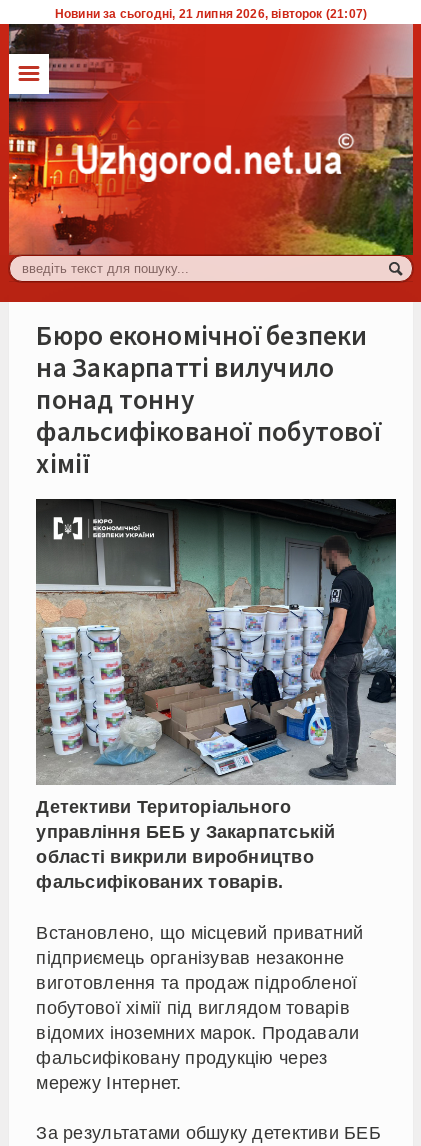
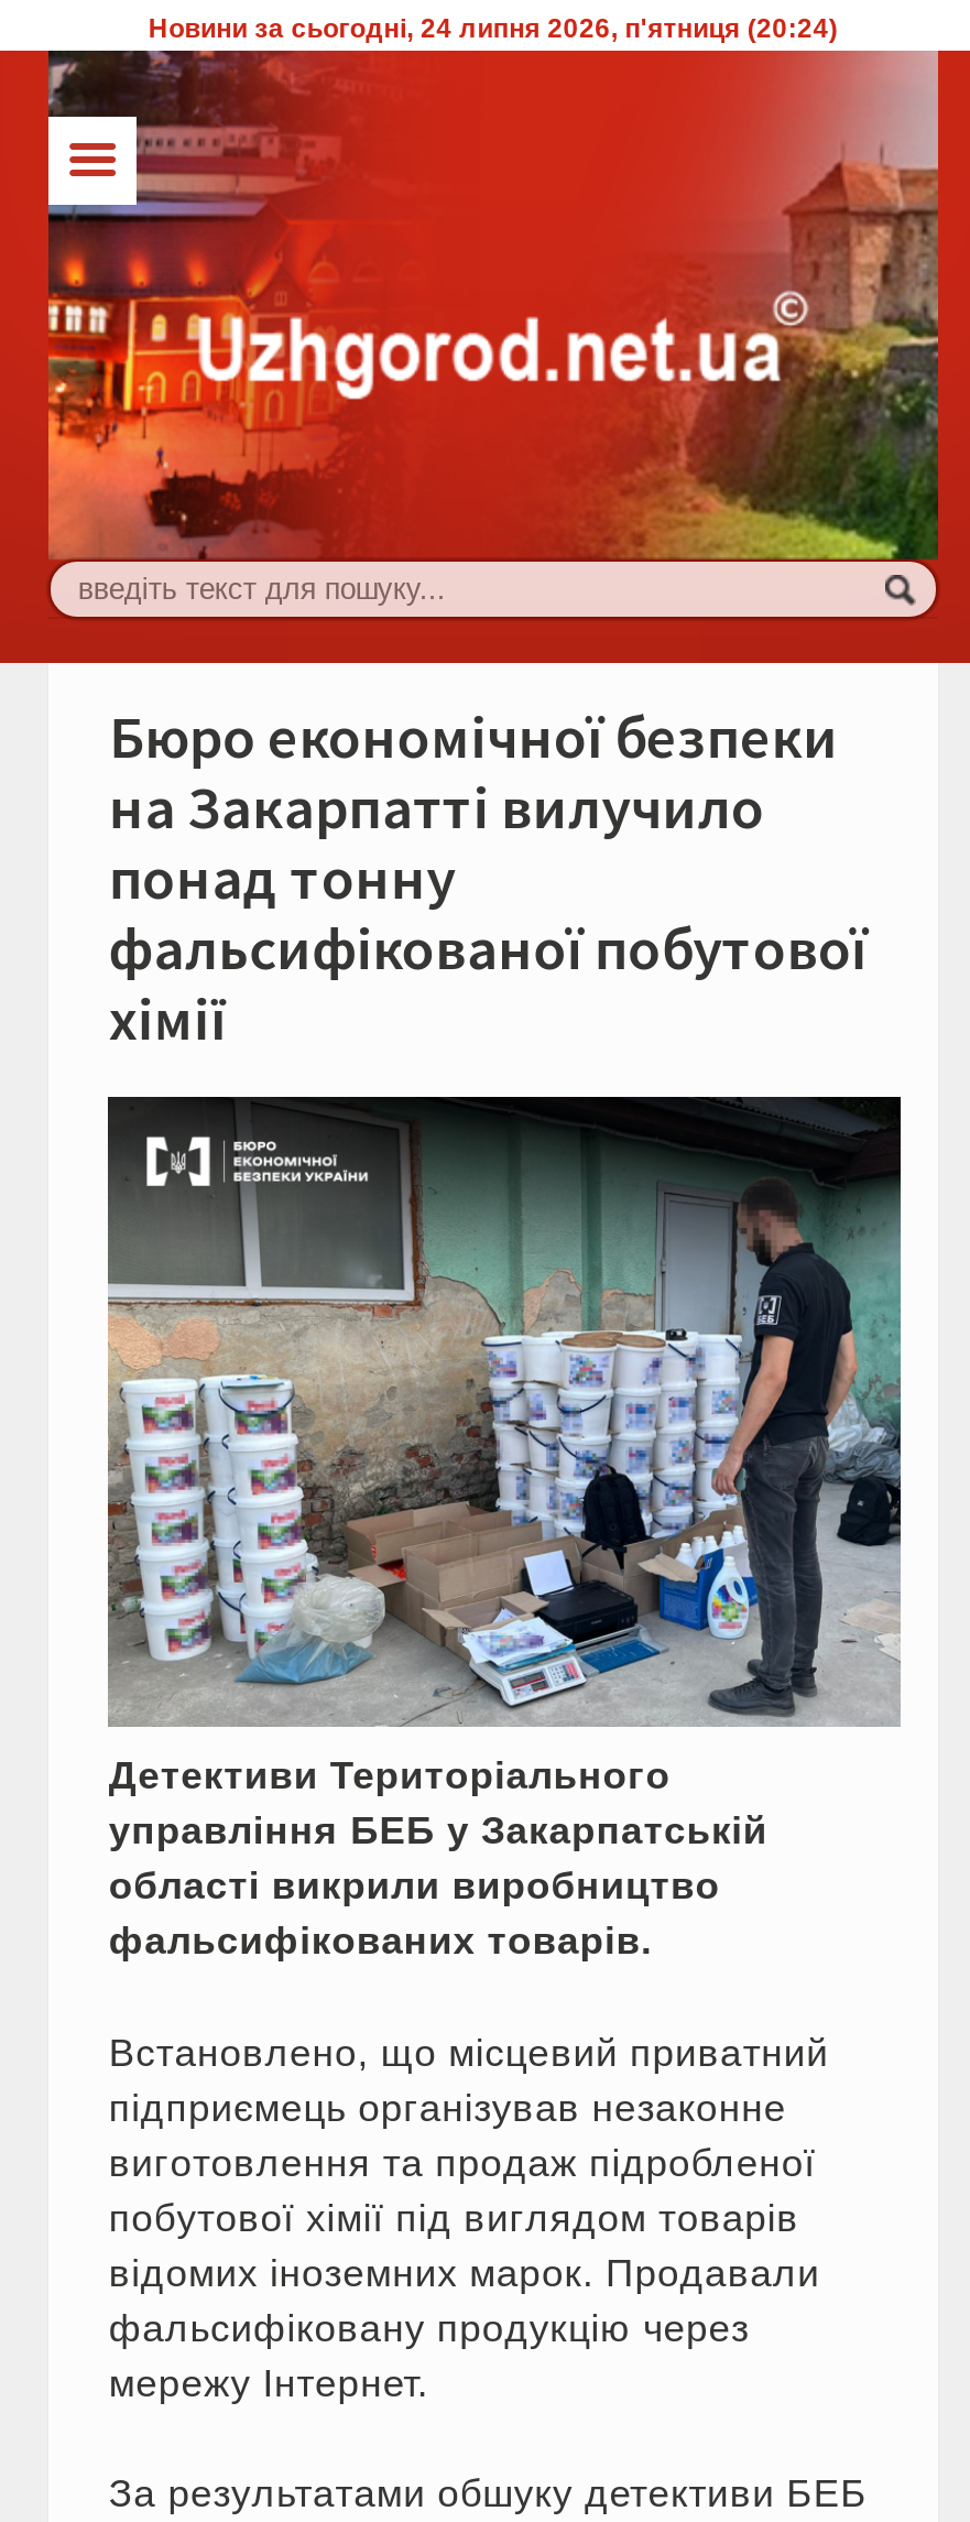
- Новини за сьогодні, 21 липня 2026, вівторок (21:07)
+ Новини за сьогодні, 24 липня 2026, п'ятниця (20:24)
